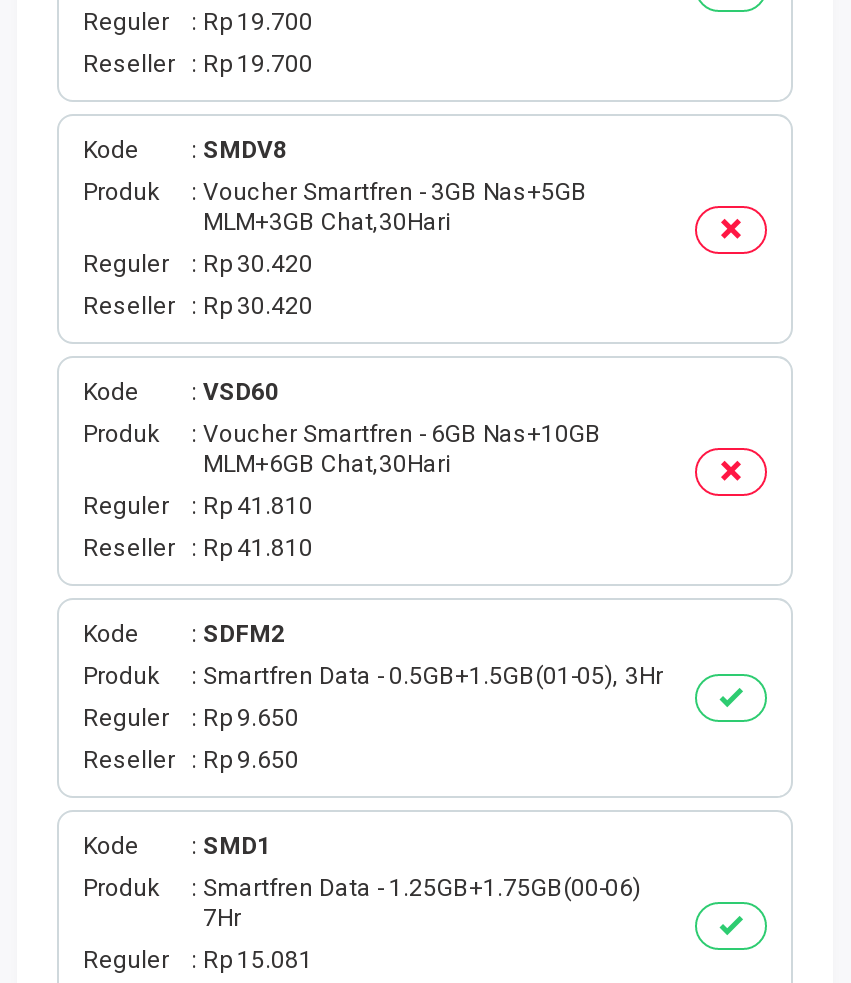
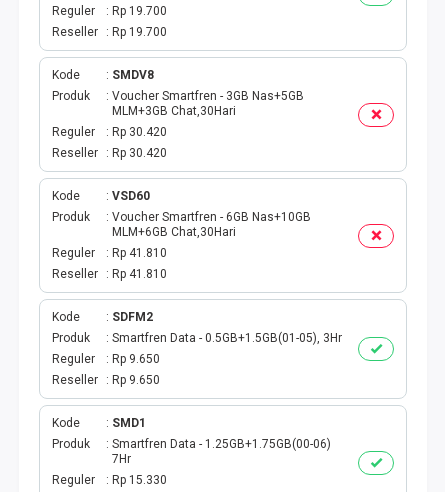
- Reguler Rp 15.081
+ Reguler Rp 15.330
